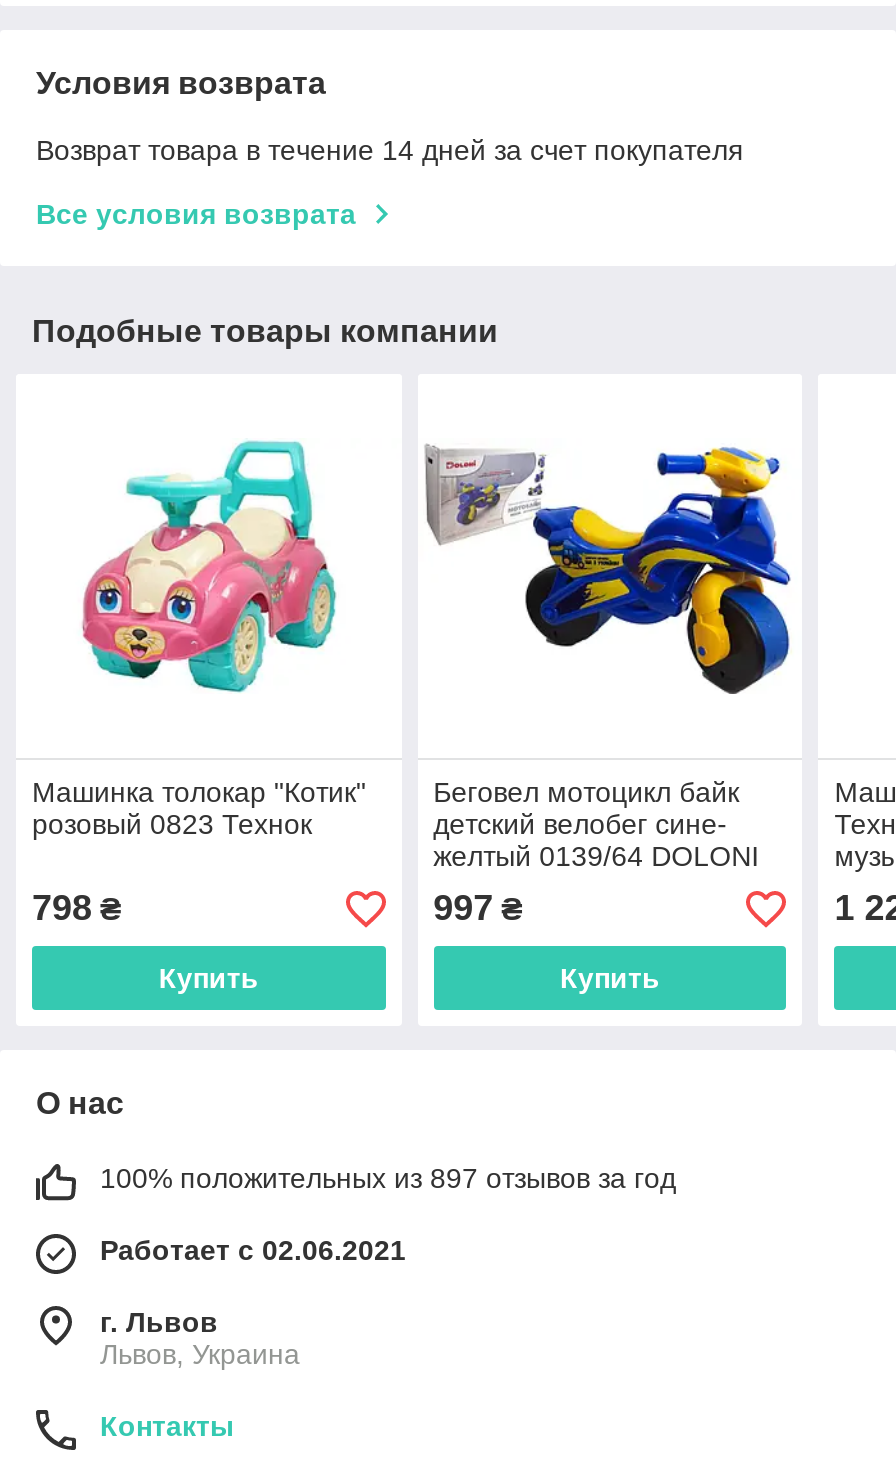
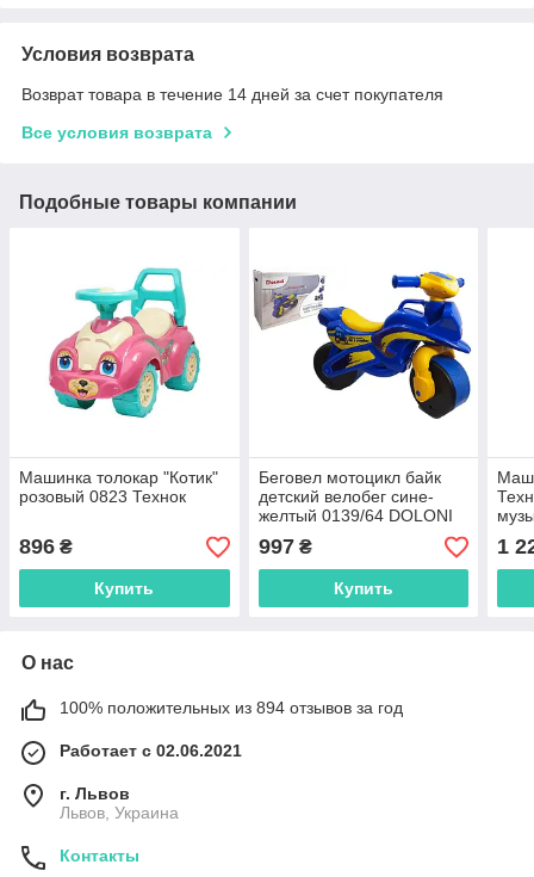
- 798 ₴
+ 896 ₴

- 100% положительных из 897 отзывов за год
+ 100% положительных из 894 отзывов за год
